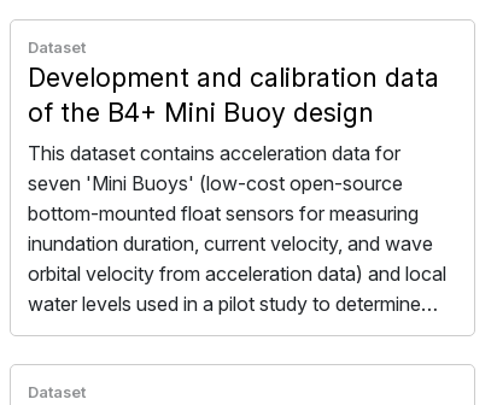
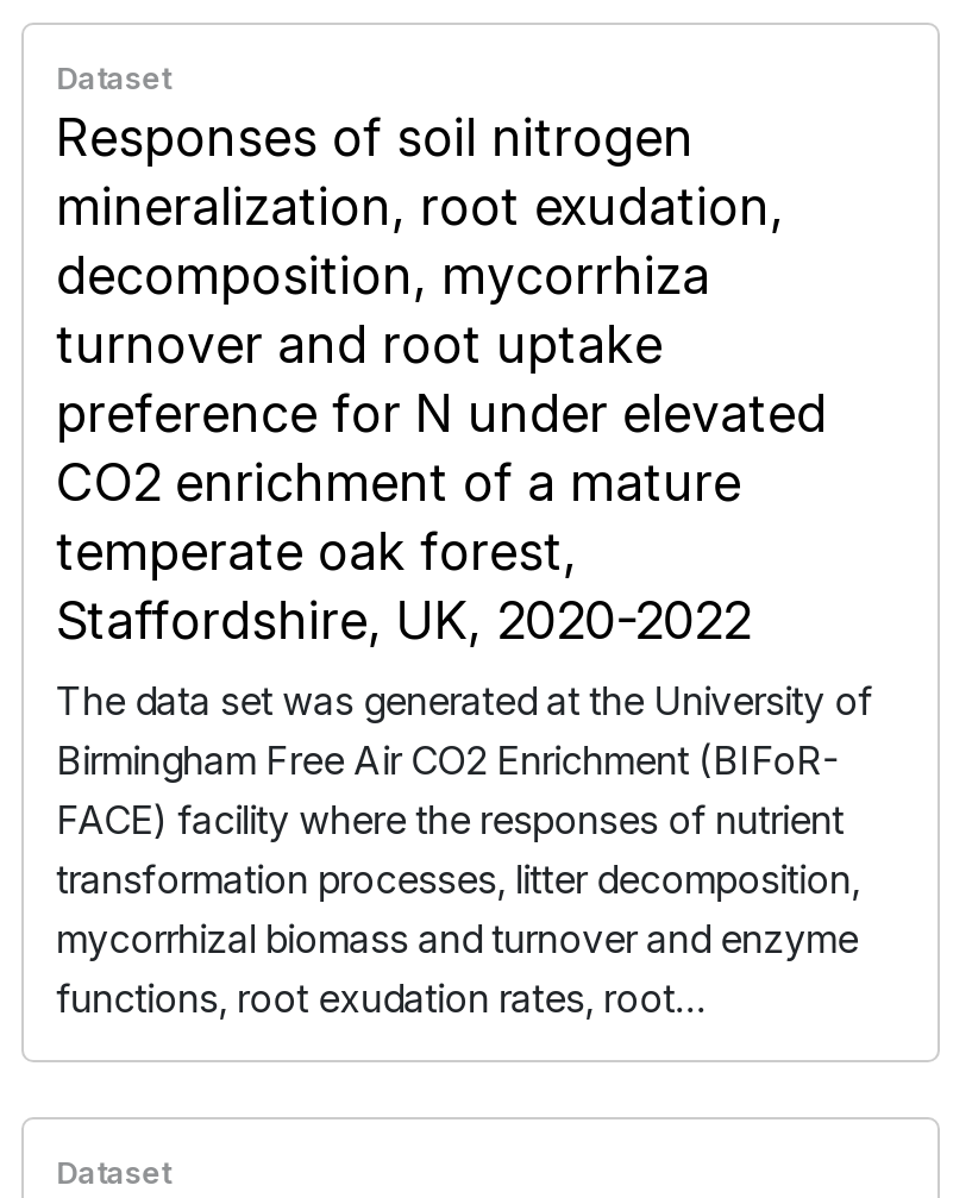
- Development and calibration data
- of the B4+ Mini Buoy design
- This dataset contains acceleration data for
- seven 'Mini Buoys' (low-cost open-source
- bottom-mounted float sensors for measuring
- inundation duration, current velocity, and wave
- orbital velocity from acceleration data) and local
- water levels used in a pilot study to determine…
+ Responses of soil nitrogen
+ mineralization, root exudation,
+ decomposition, mycorrhiza
+ turnover and root uptake
+ preference for N under elevated
+ CO2 enrichment of a mature
+ temperate oak forest,
+ Staffordshire, UK, 2020-2022
+ The data set was generated at the University of
+ Birmingham Free Air CO2 Enrichment (BIFoR-
+ FACE) facility where the responses of nutrient
+ transformation processes, litter decomposition,
+ mycorrhizal biomass and turnover and enzyme
+ functions, root exudation rates, root…
